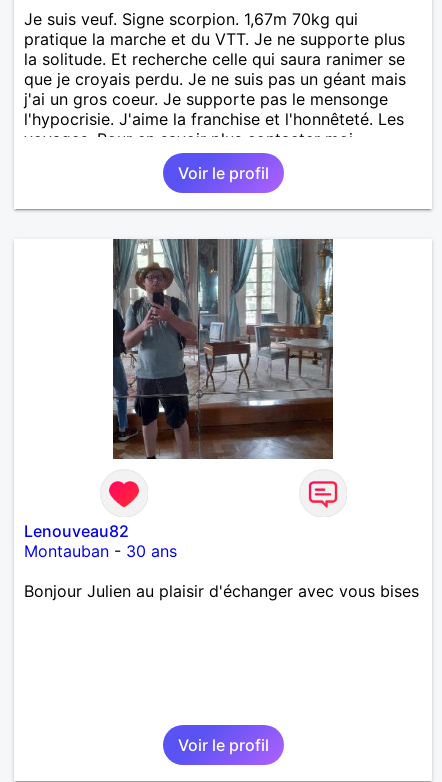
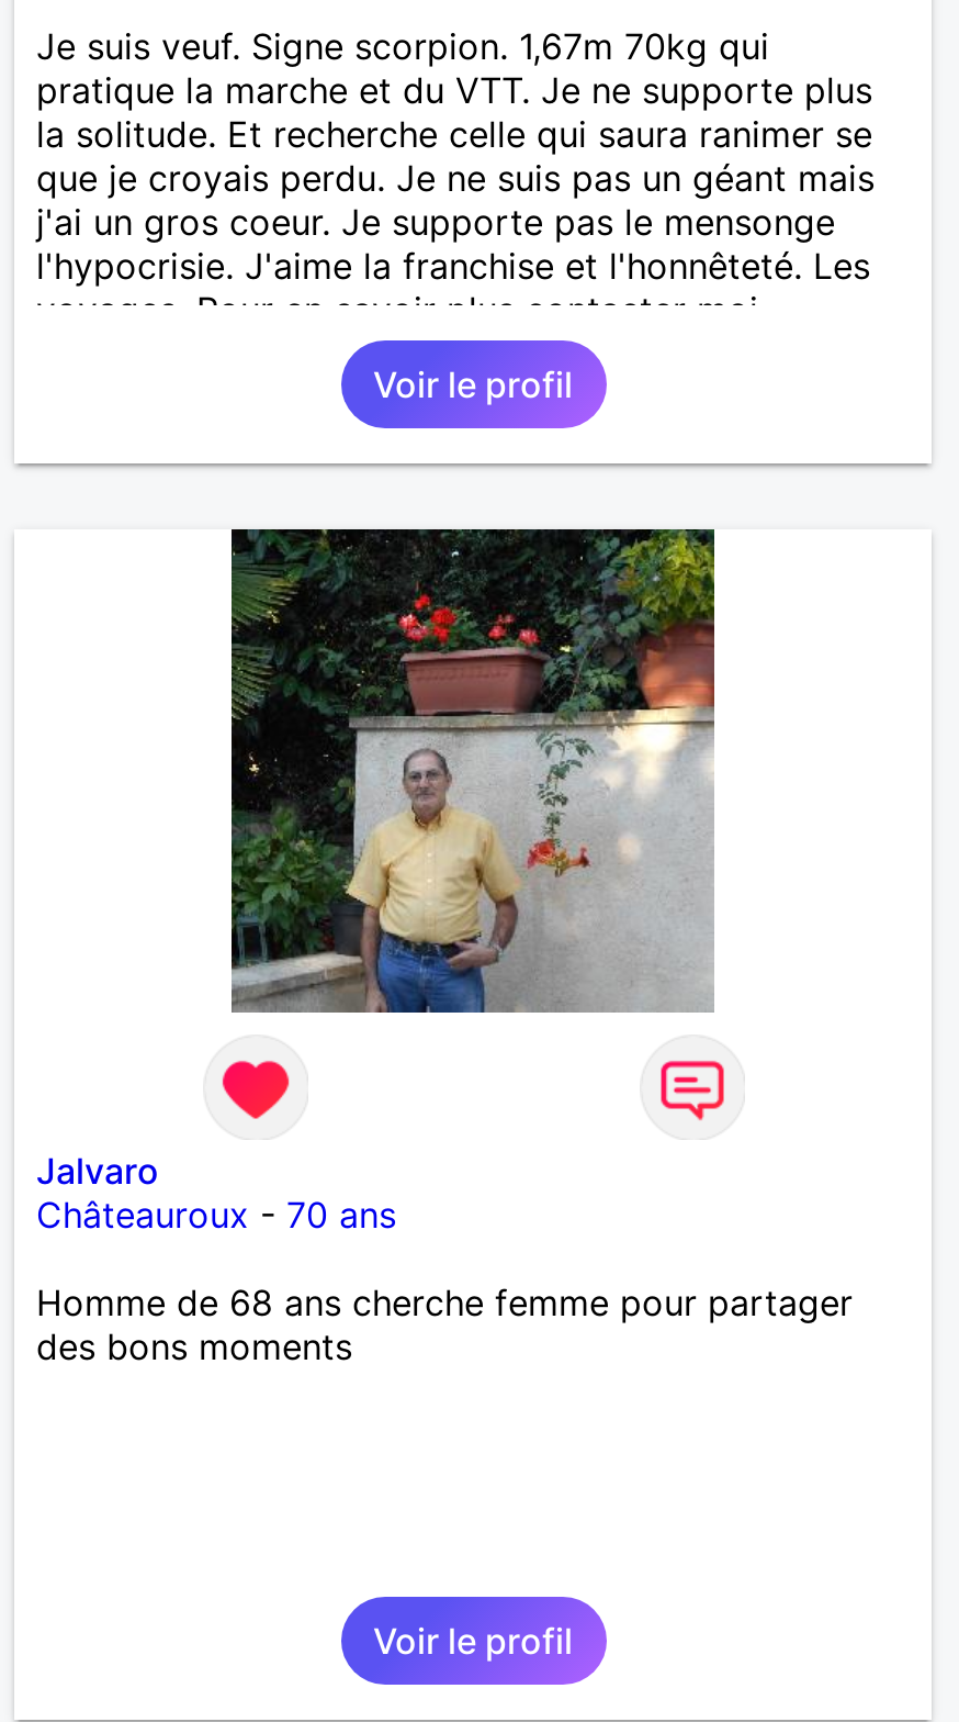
- [image]
+ [image]

- Lenouveau82
- Montauban - 30 ans
+ Jalvaro
+ Châteauroux - 70 ans

- Bonjour Julien au plaisir d'échanger avec vous bises
+ Homme de 68 ans cherche femme pour partager
+ des bons moments
